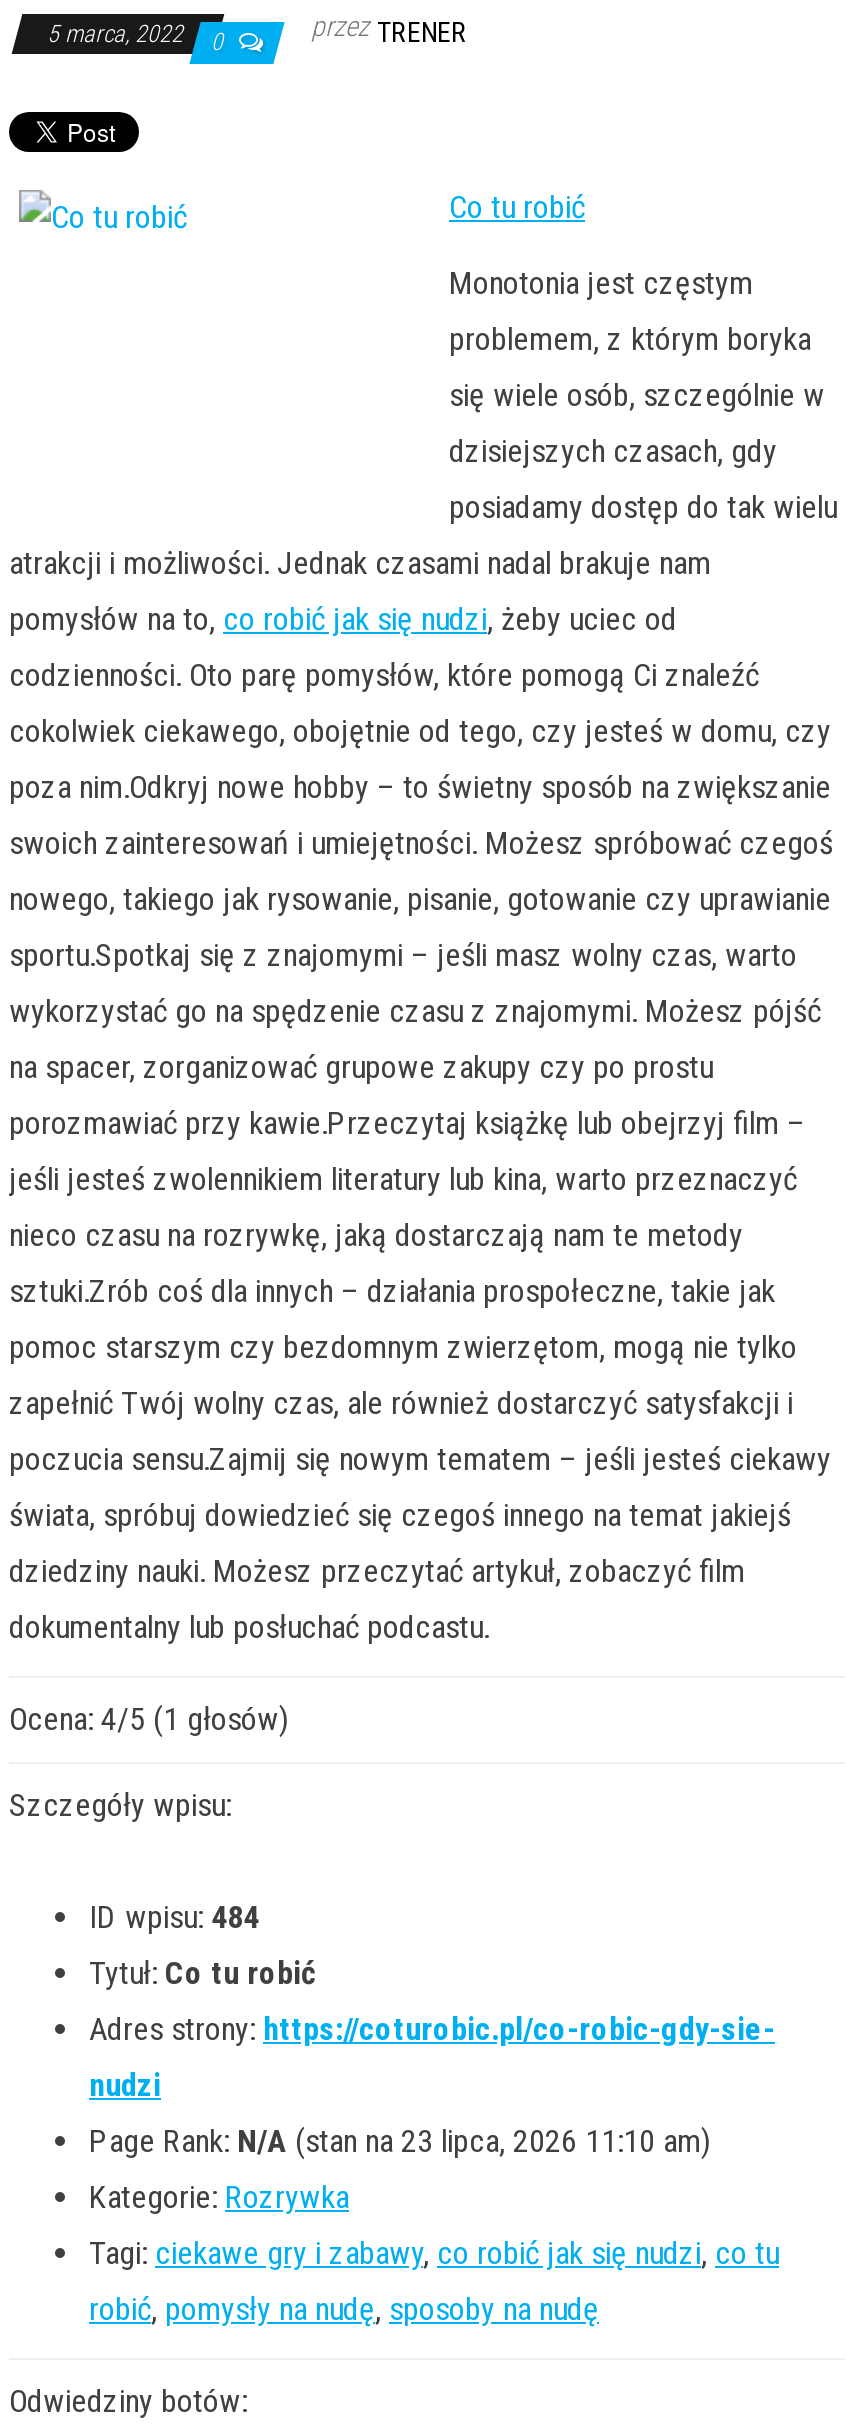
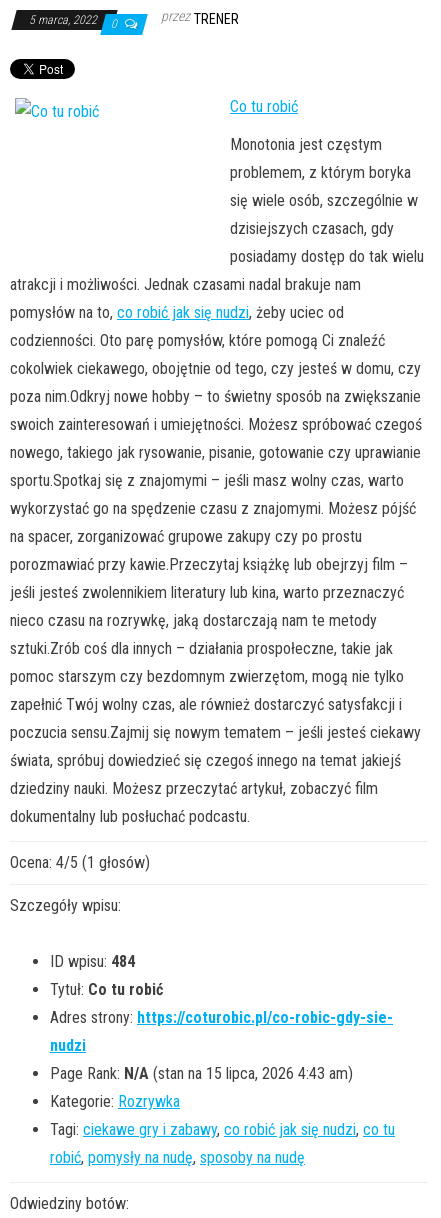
- Page Rank: N/A (stan na 23 lipca, 2026 11:10 am)
+ Page Rank: N/A (stan na 15 lipca, 2026 4:43 am)
